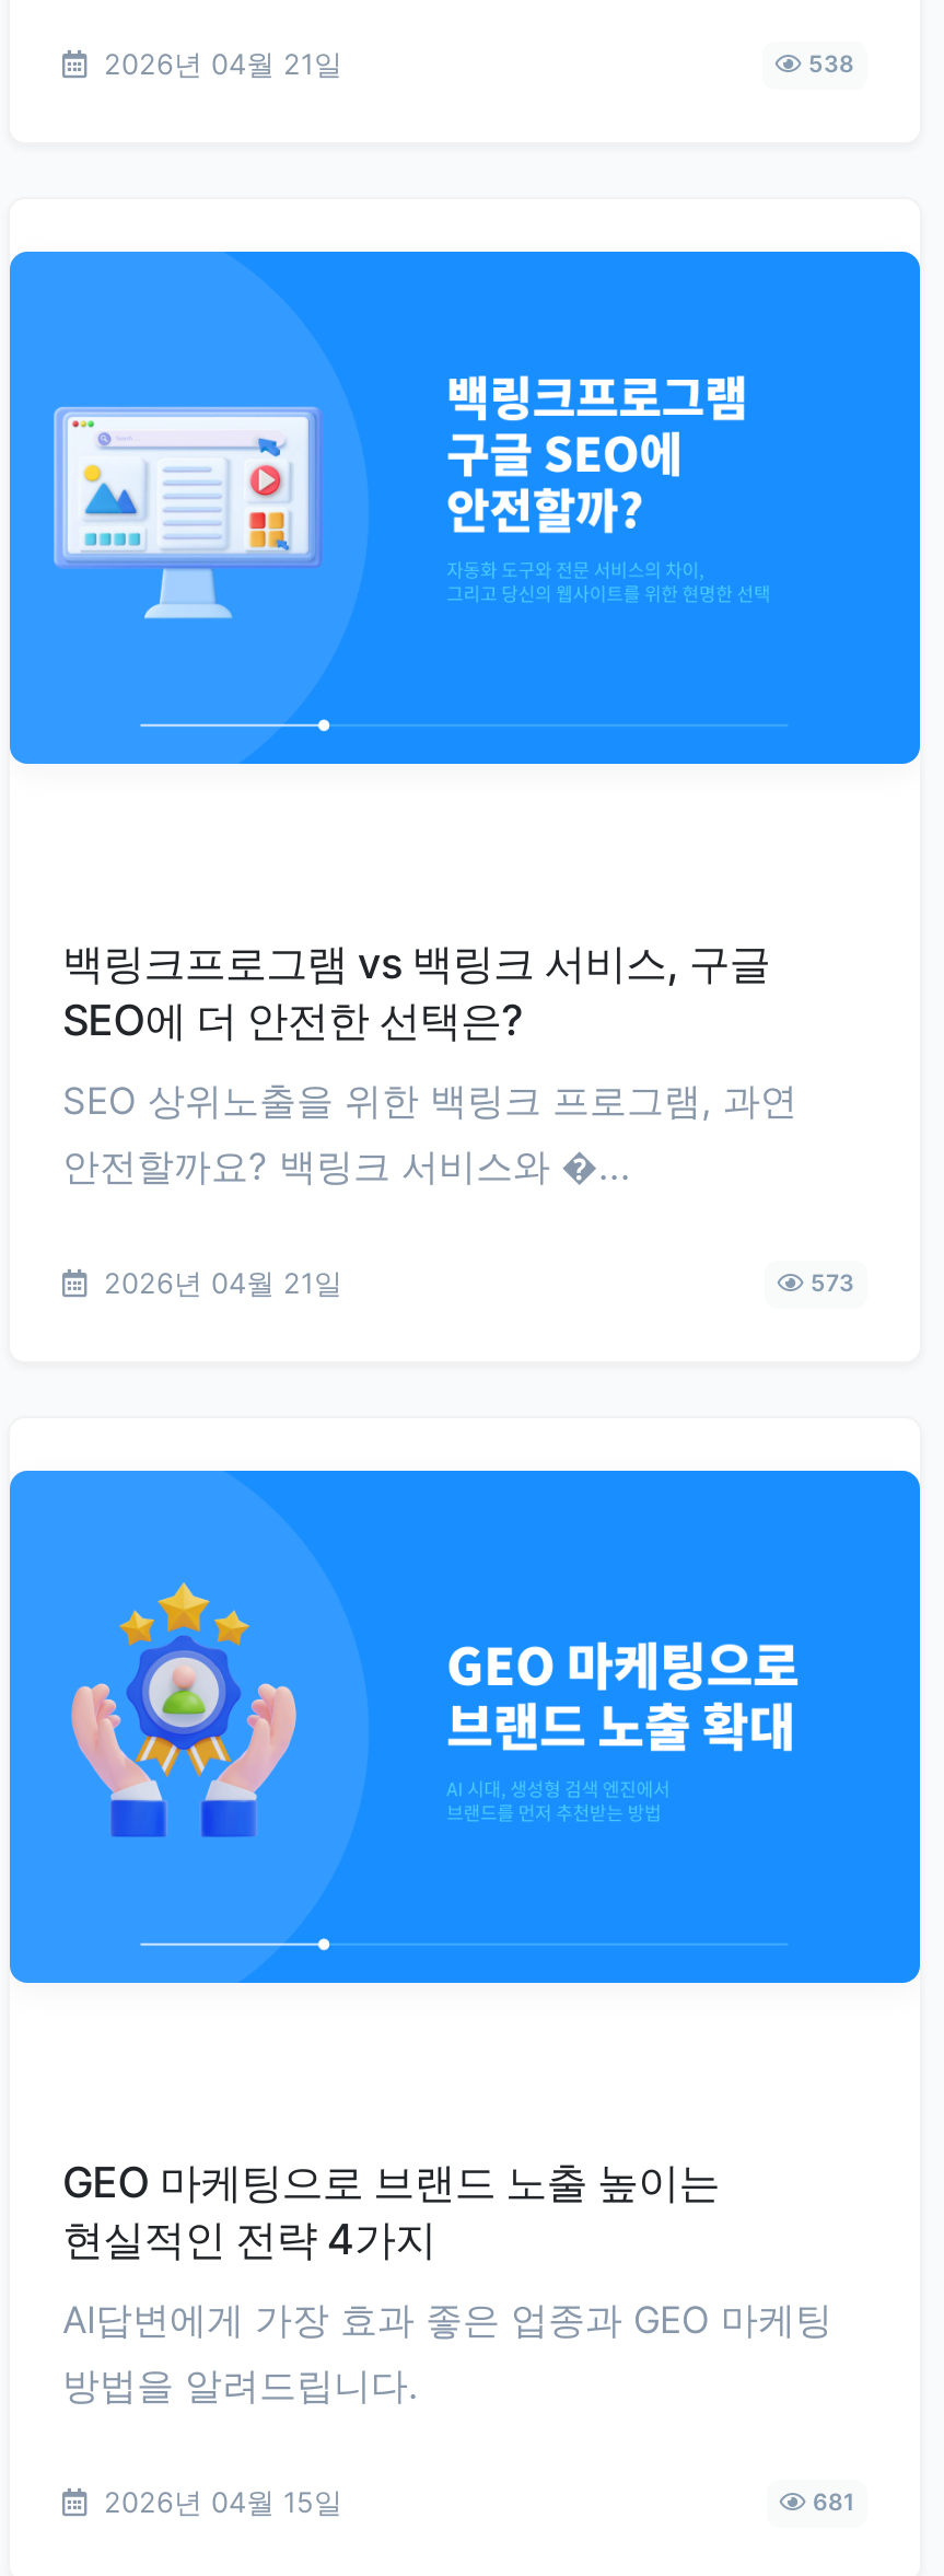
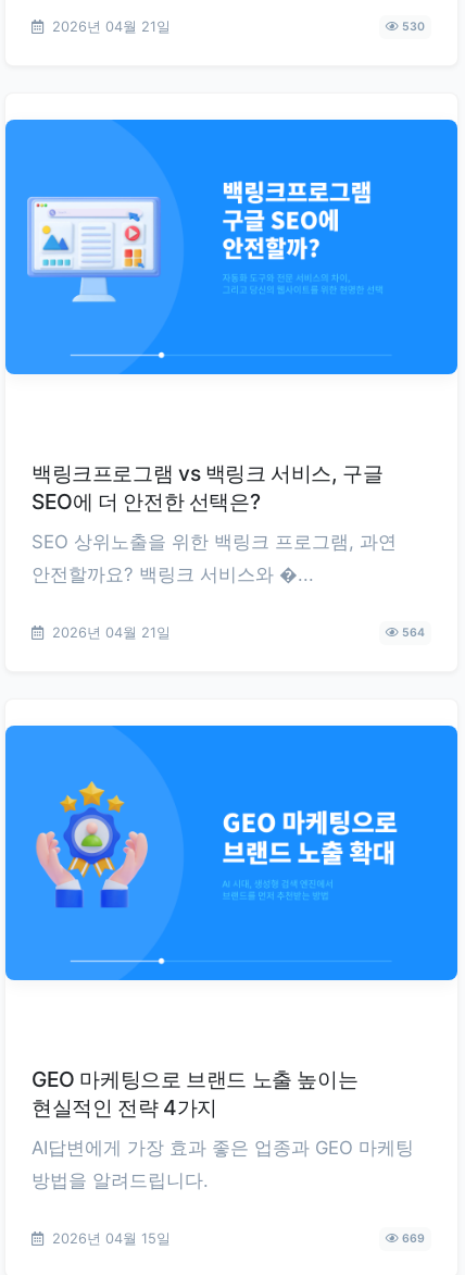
- 538
+ 530

- 573
+ 564

- 681
+ 669
